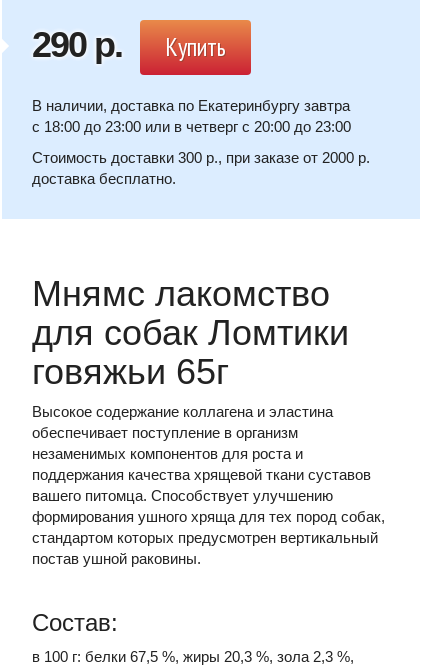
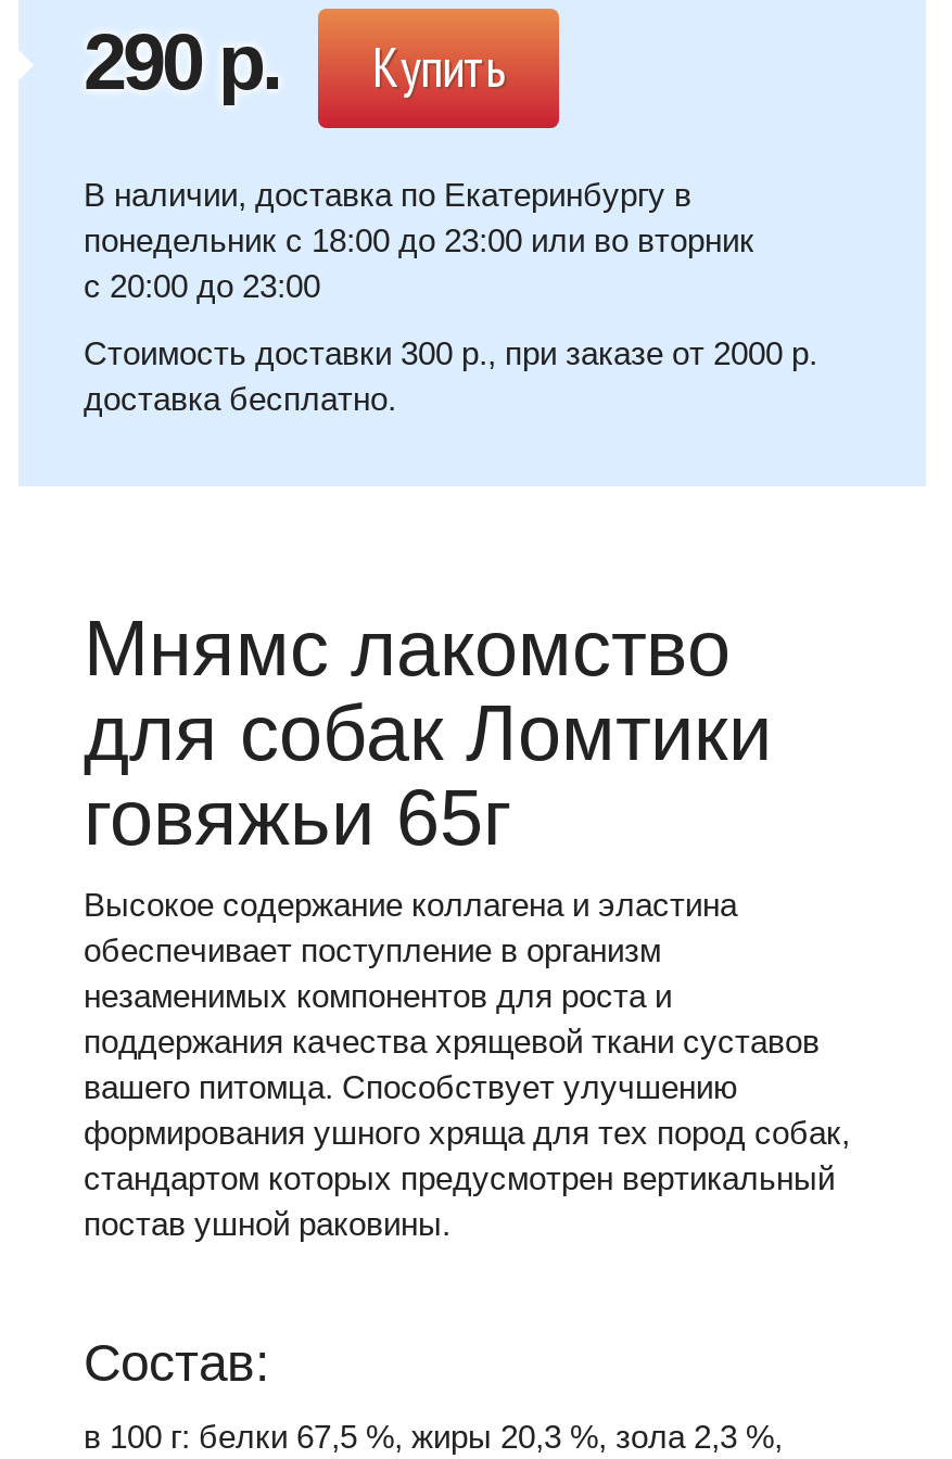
- В наличии, доставка по Екатеринбургу завтра
- c 18:00 до 23:00 или в четверг c 20:00 до 23:00
+ В наличии, доставка по Екатеринбургу в
+ понедельник c 18:00 до 23:00 или во вторник
+ c 20:00 до 23:00
